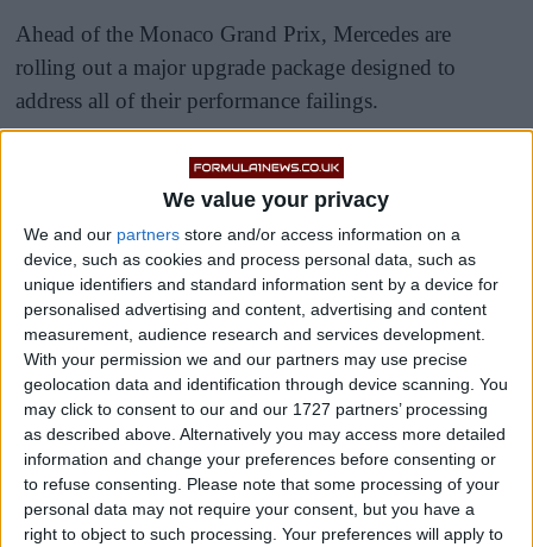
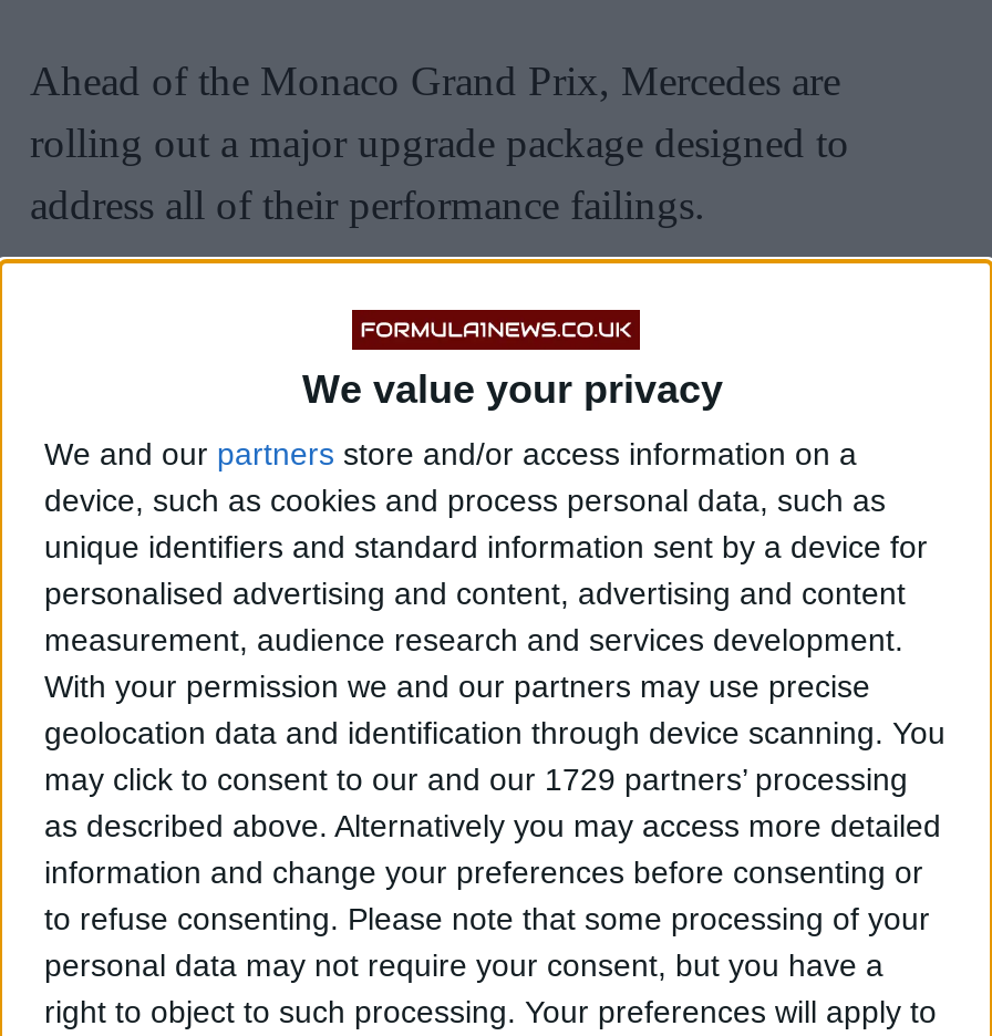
- may click to consent to our and our 1727 partners’ processing
+ may click to consent to our and our 1729 partners’ processing
